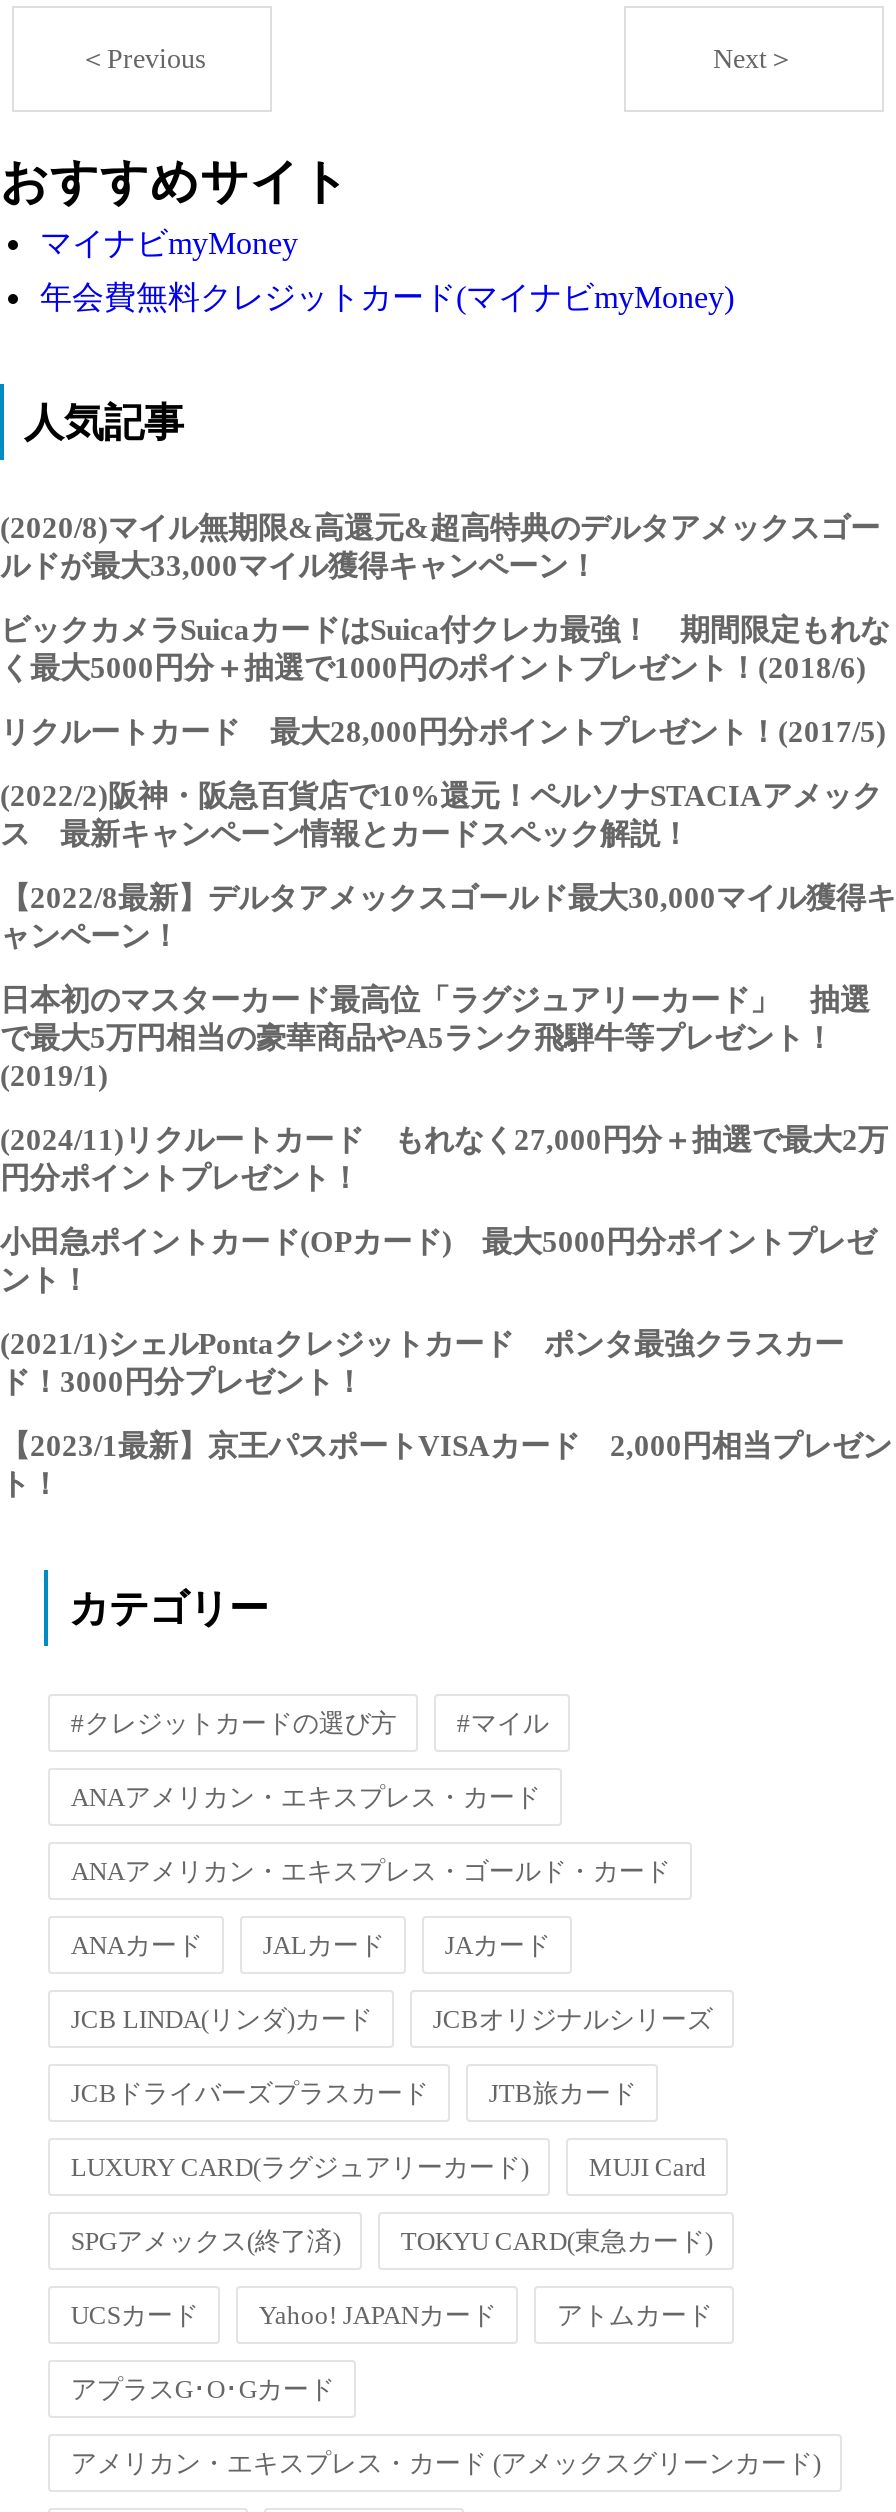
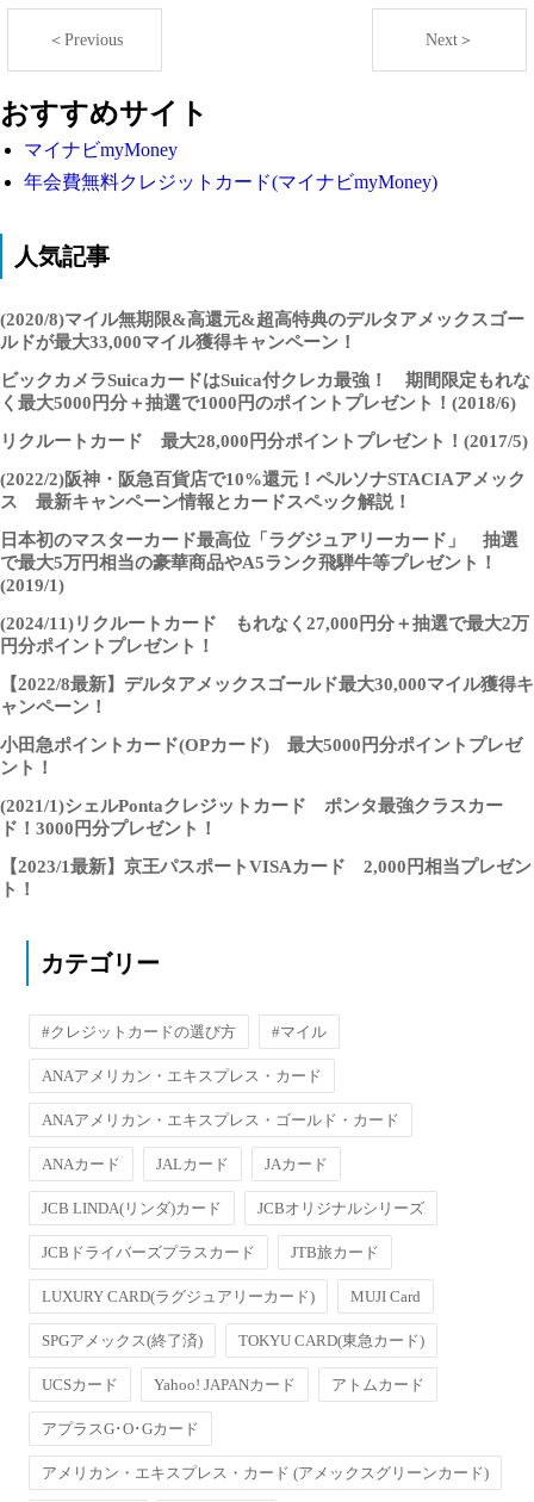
moved down: 【2022/8最新】デルタアメックスゴールド最大30,000マイル獲得キ | ャンペーン！

moved up: 日本初のマスターカード最高位「ラグジュアリーカード」 抽選 | で最大5万円相当の豪華商品やA5ランク飛騨牛等プレゼント！ | (2019/1) | (2024/11)リクルートカード もれなく27,000円分＋抽選で最大2万 | 円分ポイントプレゼント！
